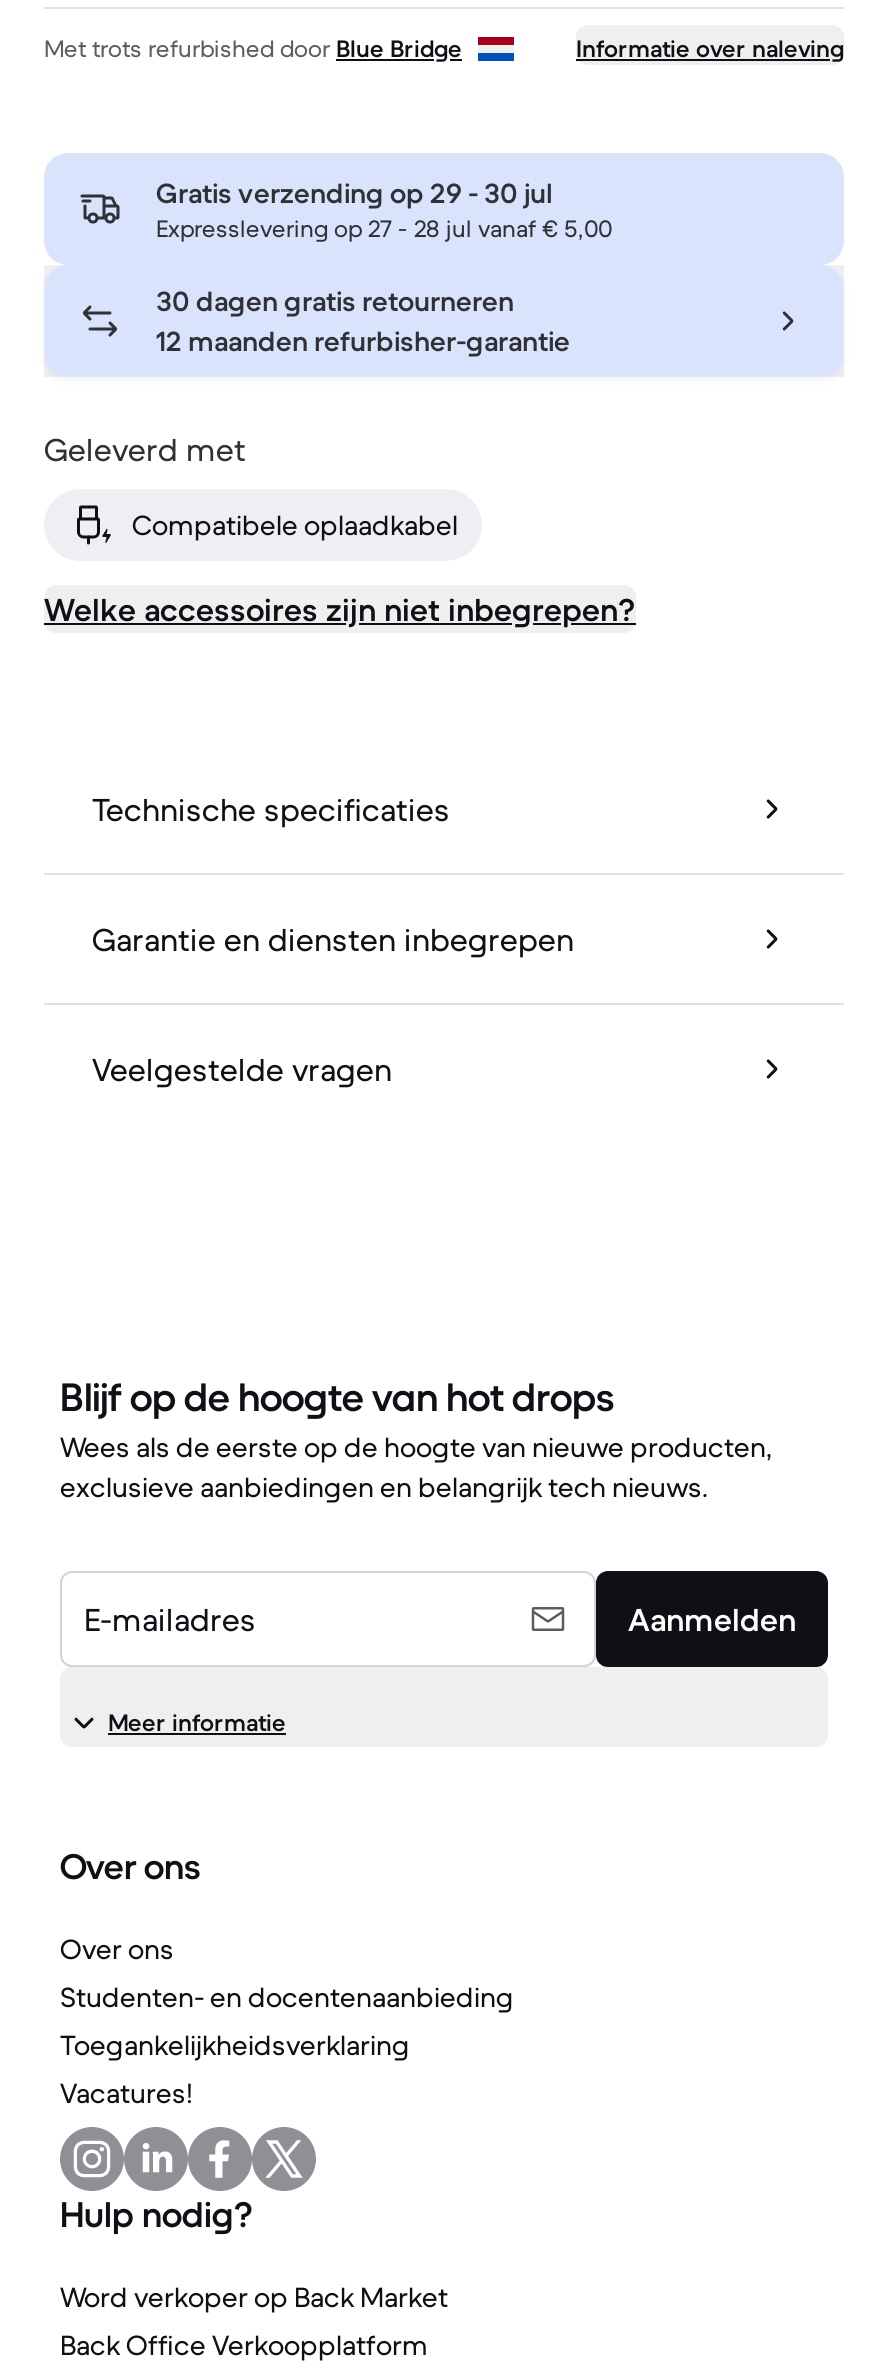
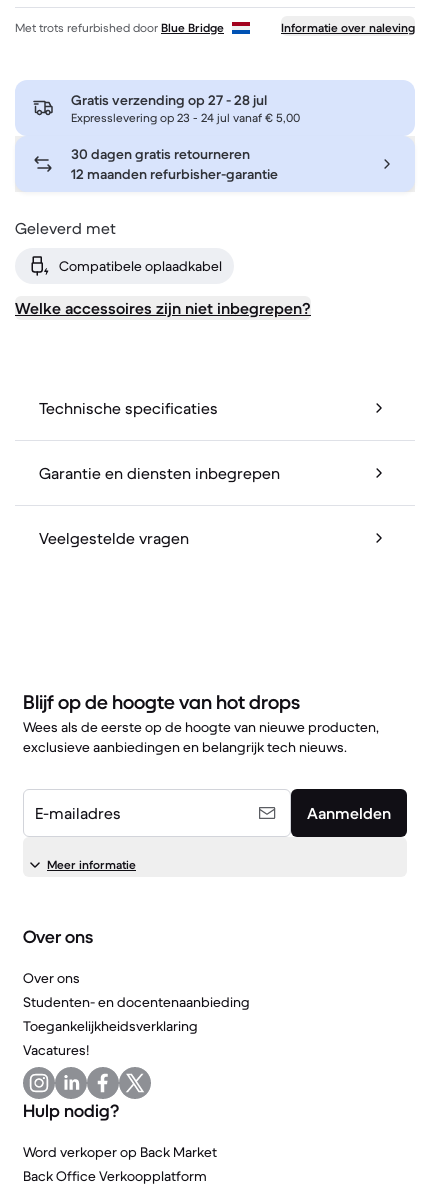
- Gratis verzending op 29 - 30 jul
+ Gratis verzending op 27 - 28 jul

- Expresslevering op 27 - 28 jul vanaf € 5,00
+ Expresslevering op 23 - 24 jul vanaf € 5,00
